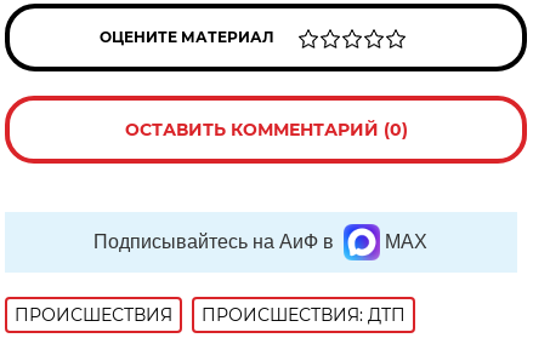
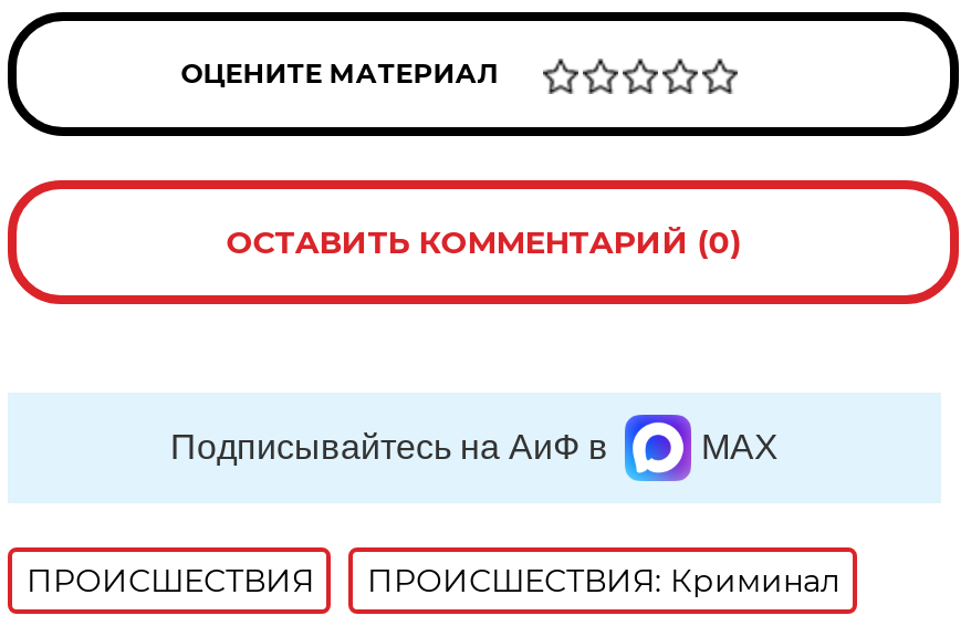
- ПРОИСШЕСТВИЯ: ДТП
+ ПРОИСШЕСТВИЯ: Криминал
